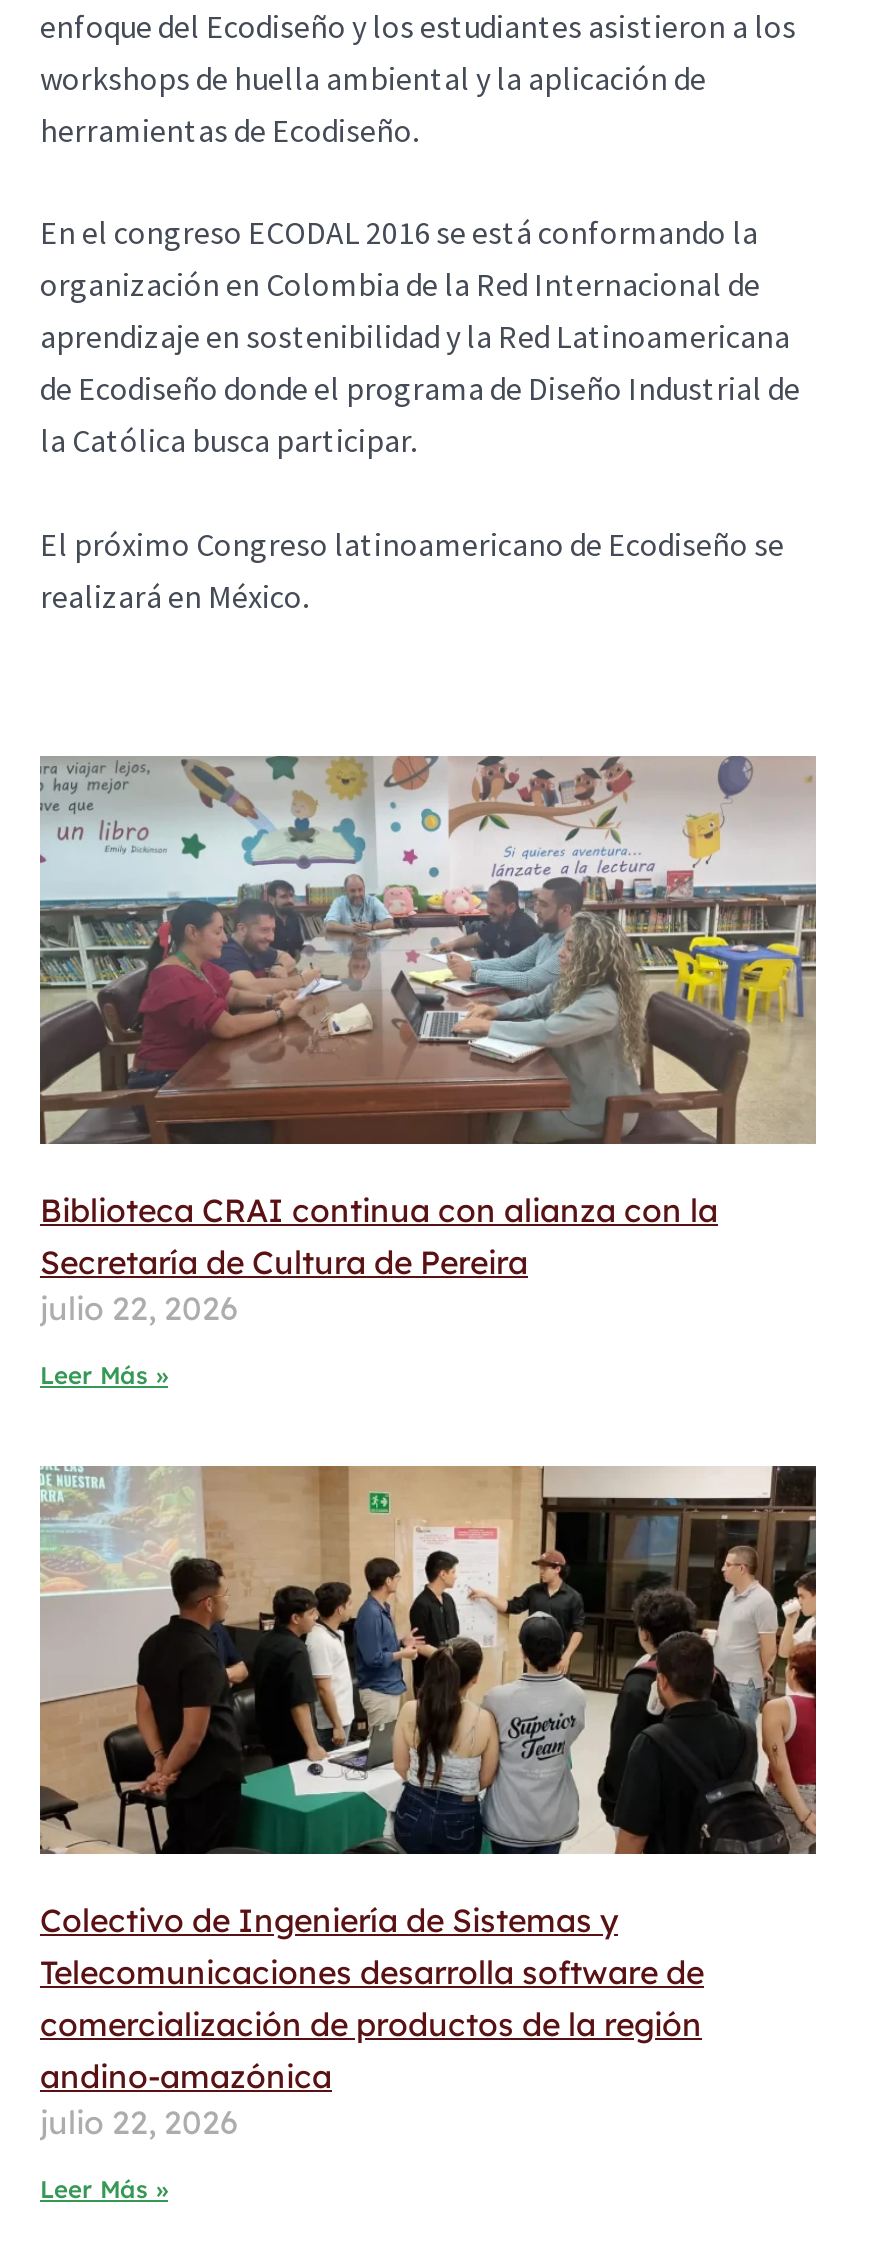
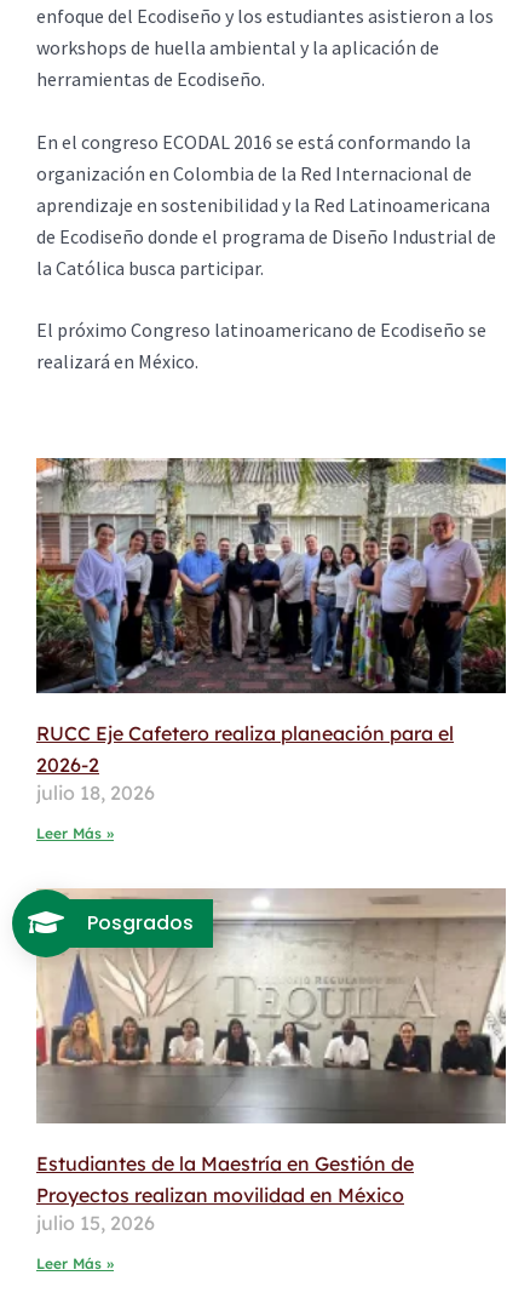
- [image]
- Biblioteca CRAI continua con alianza con la
- Secretaría de Cultura de Pereira
- julio 22, 2026
+ [image]
+ RUCC Eje Cafetero realiza planeación para el
+ 2026-2
+ julio 18, 2026

+ Posgrados

- [image]
- Colectivo de Ingeniería de Sistemas y
- Telecomunicaciones desarrolla software de
- comercialización de productos de la región
- andino-amazónica
- julio 22, 2026
+ [image]
+ Estudiantes de la Maestría en Gestión de
+ Proyectos realizan movilidad en México
+ julio 15, 2026
